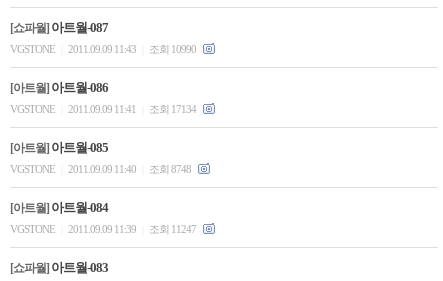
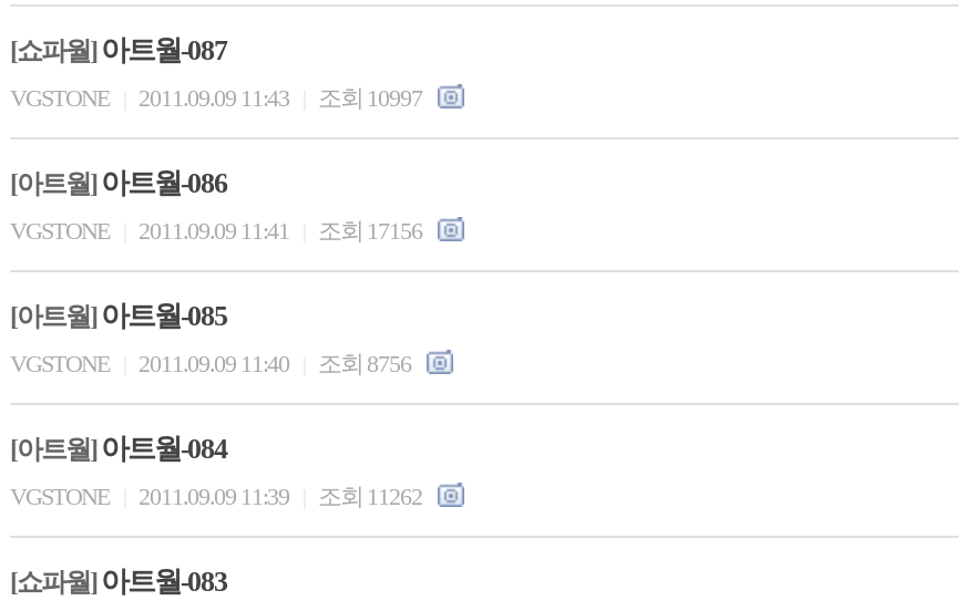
- VGSTONE 2011.09.09 11:43 조회 10990
+ VGSTONE 2011.09.09 11:43 조회 10997

- VGSTONE 2011.09.09 11:41 조회 17134
+ VGSTONE 2011.09.09 11:41 조회 17156

- VGSTONE 2011.09.09 11:40 조회 8748
+ VGSTONE 2011.09.09 11:40 조회 8756

- VGSTONE 2011.09.09 11:39 조회 11247
+ VGSTONE 2011.09.09 11:39 조회 11262
